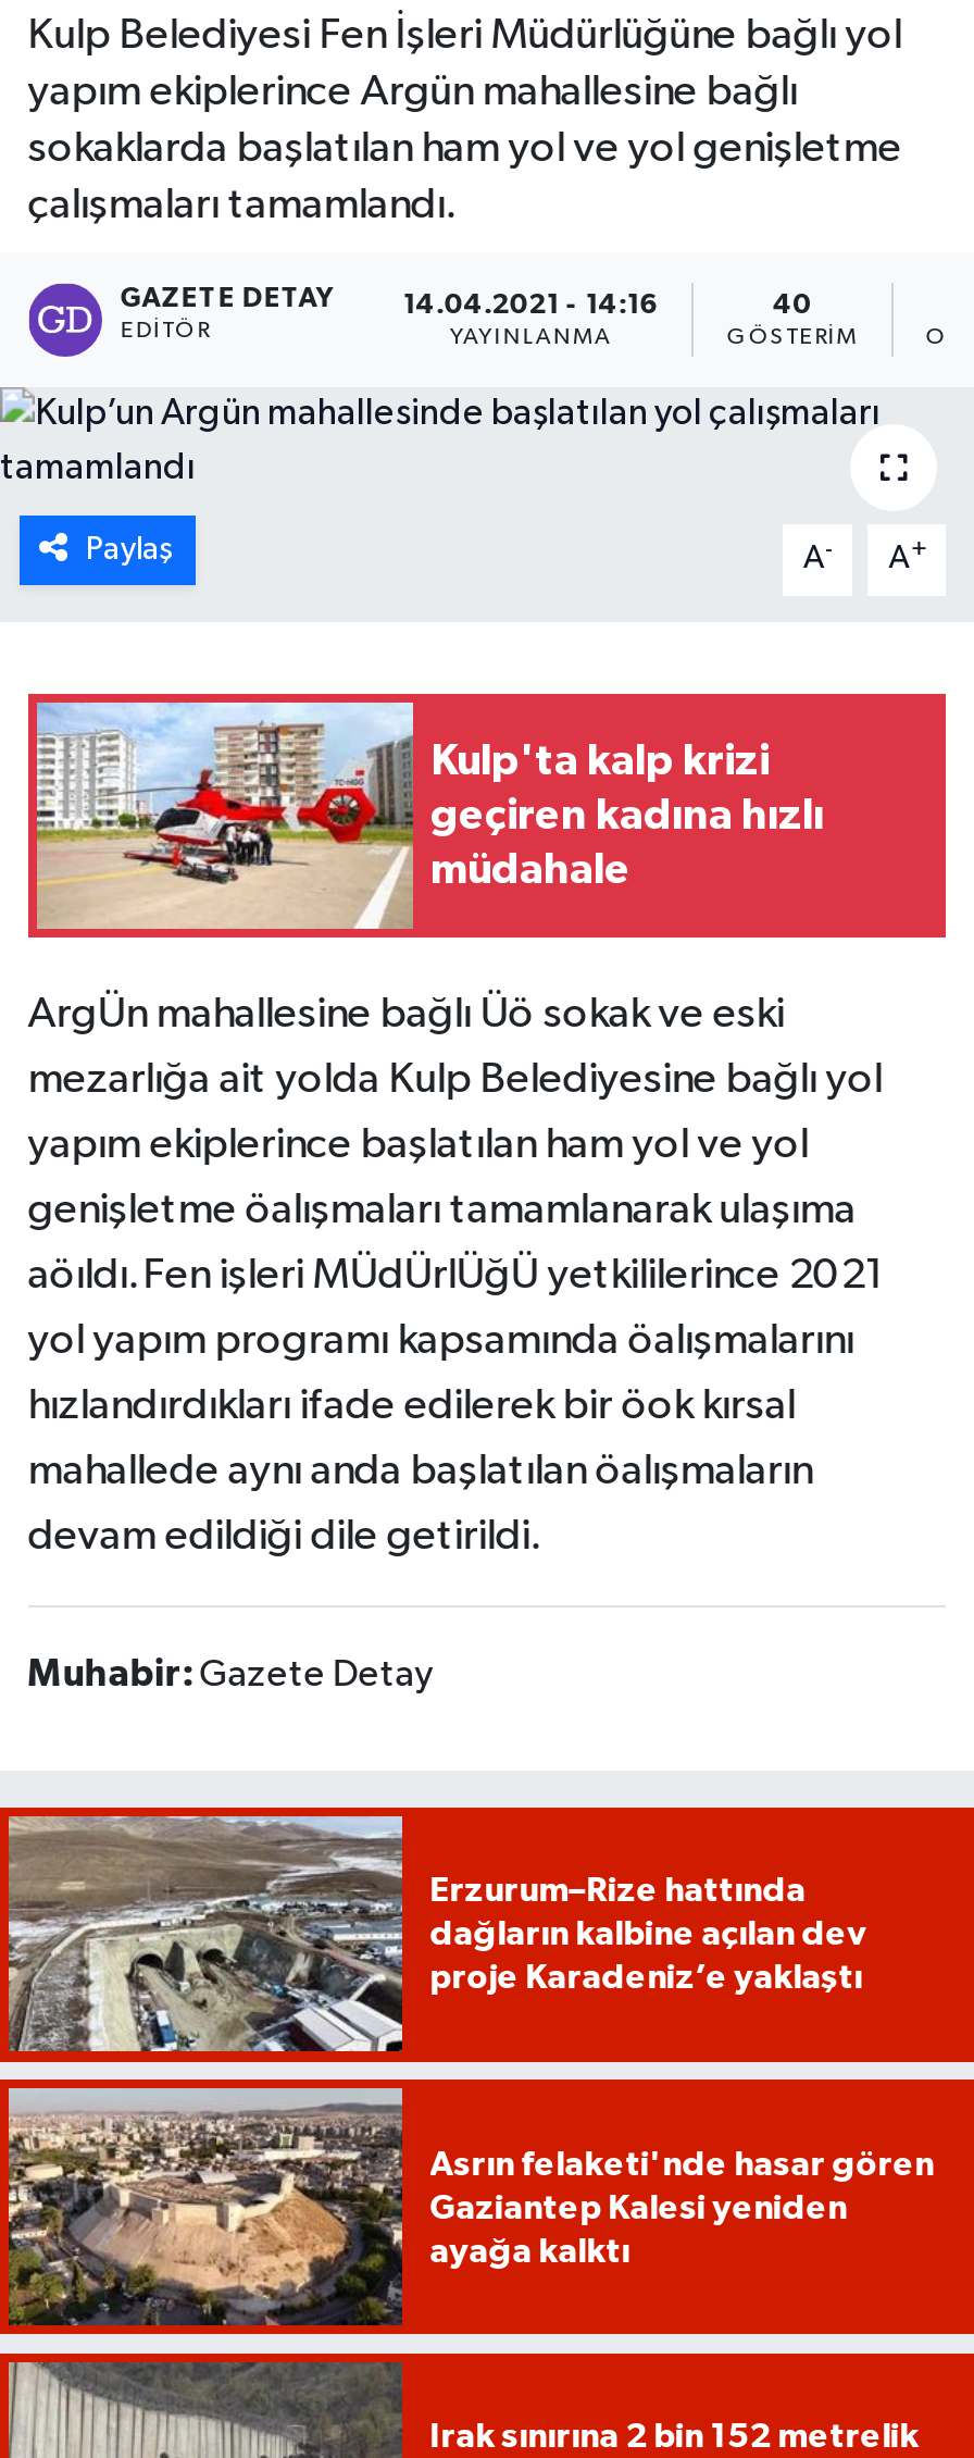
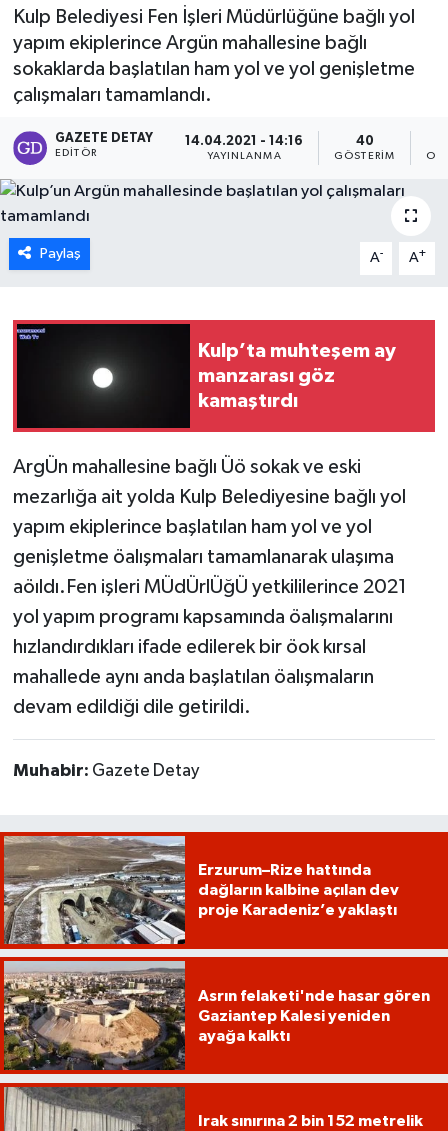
- [image]
- Kulp'ta kalp krizi
- geçiren kadına hızlı
- müdahale
+ [image]
+ Kulp’ta muhteşem ay
+ manzarası göz
+ kamaştırdı
